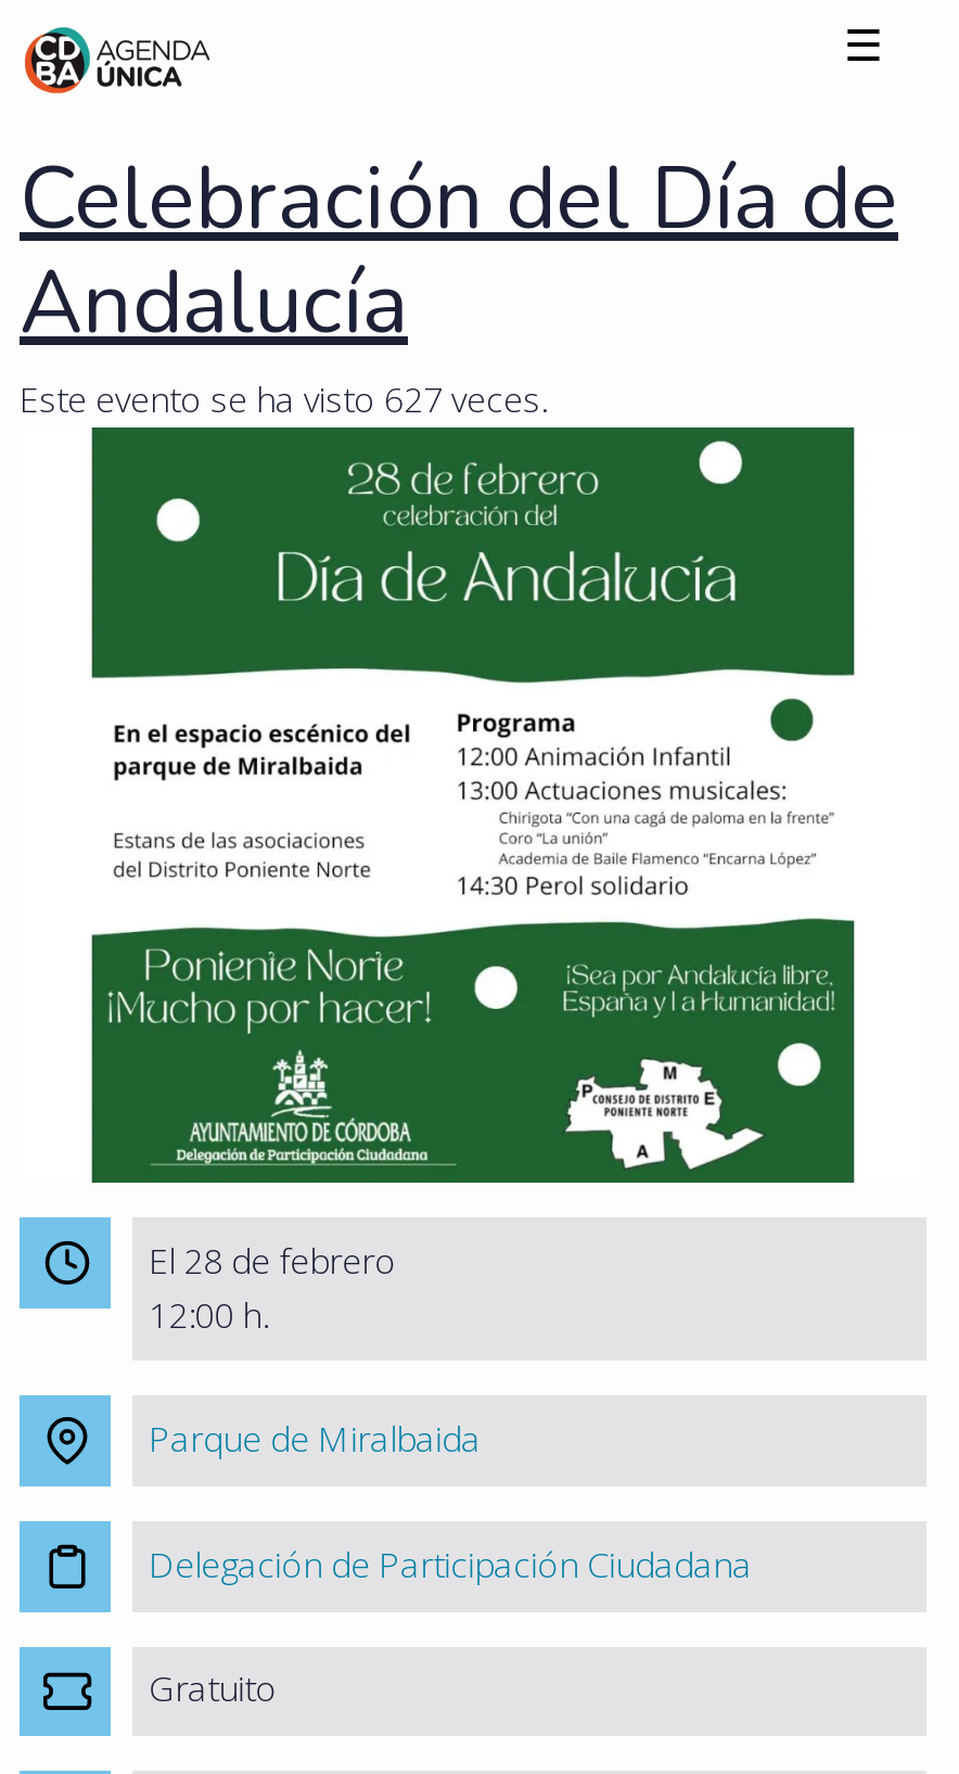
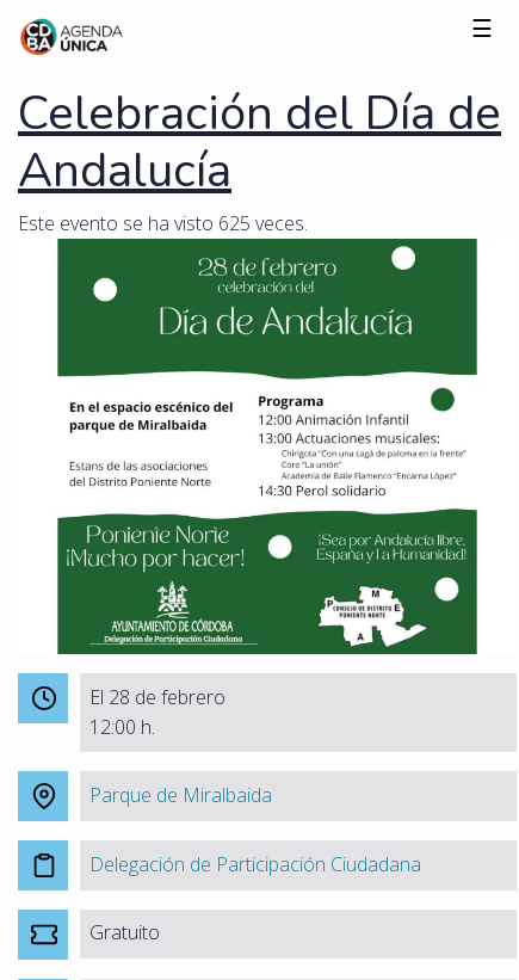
- Este evento se ha visto 627 veces.
+ Este evento se ha visto 625 veces.
